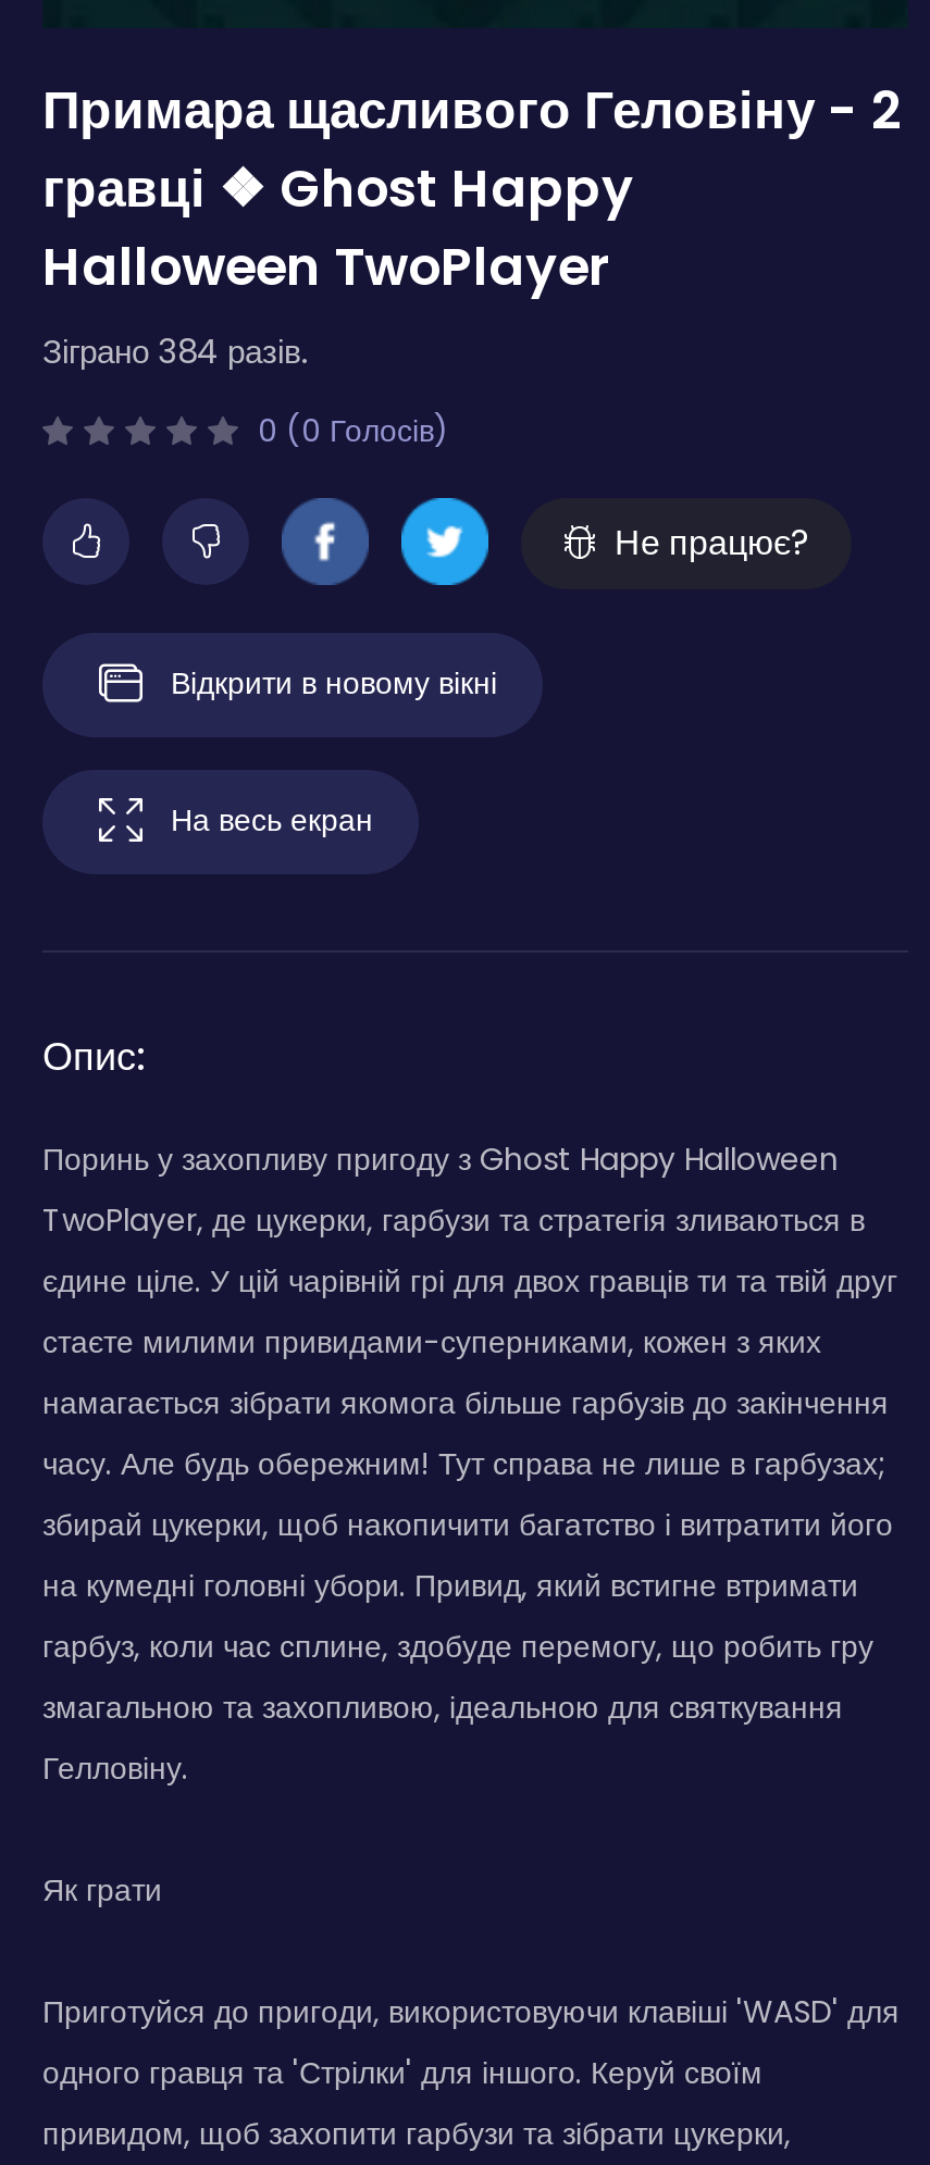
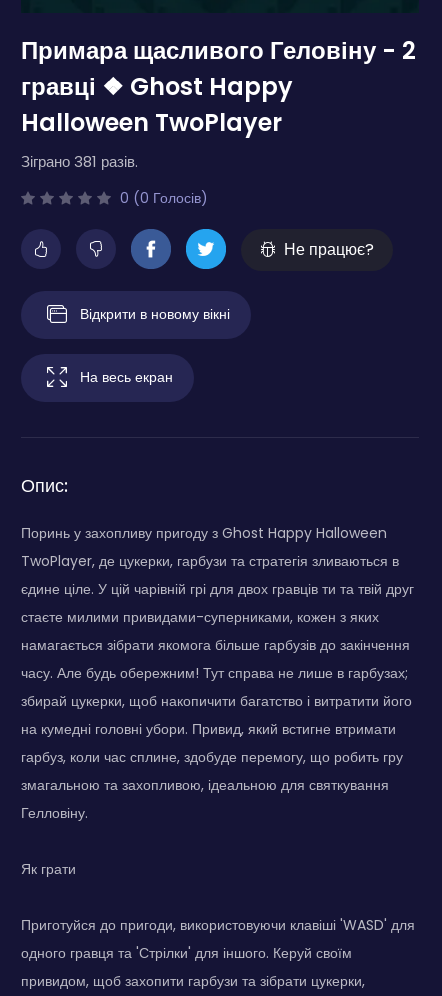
- Зіграно 384 разів.
+ Зіграно 381 разів.
